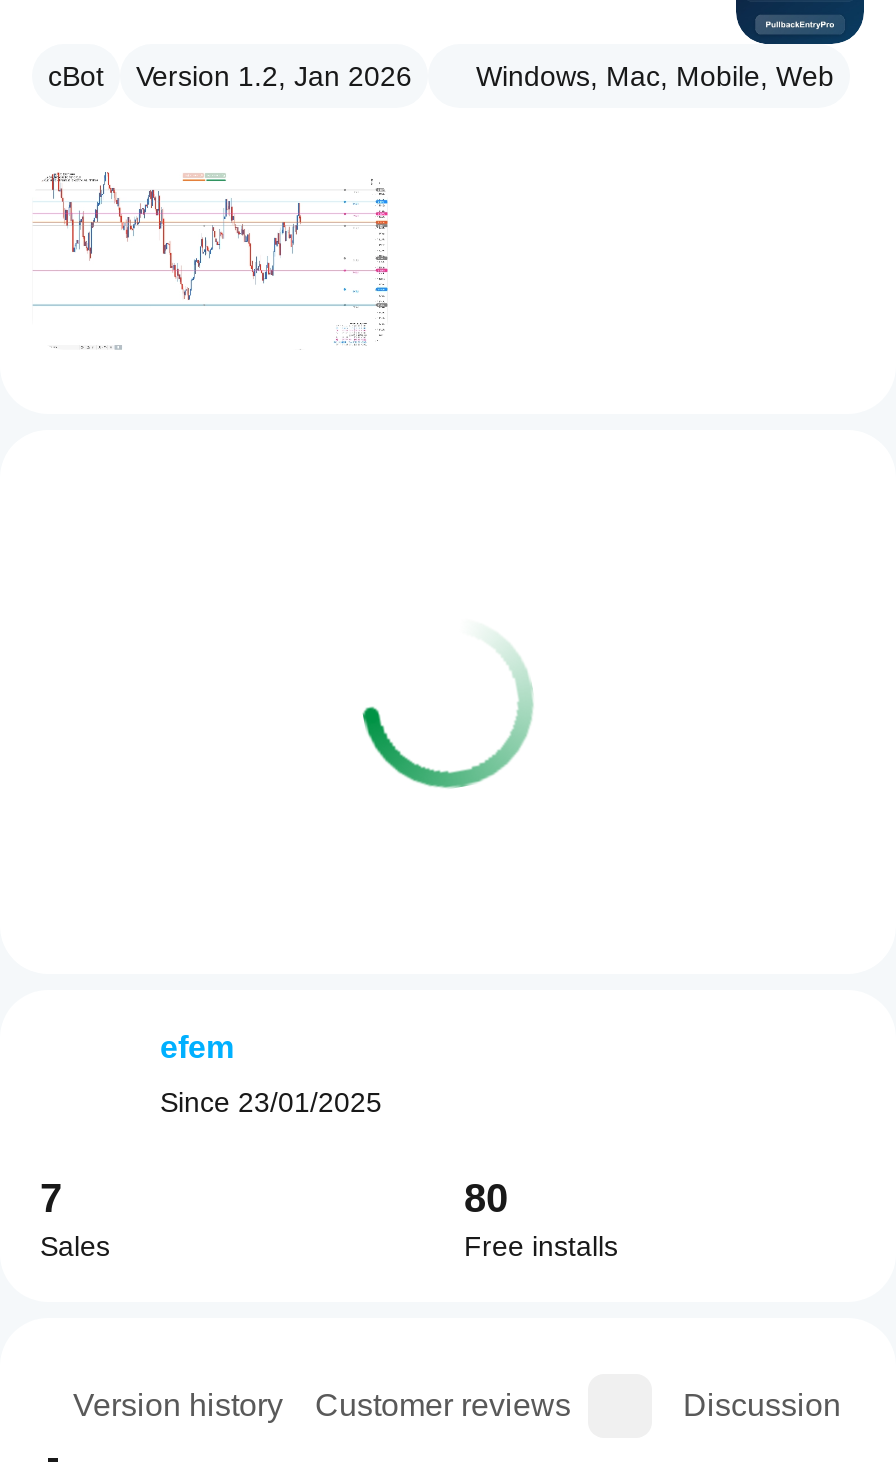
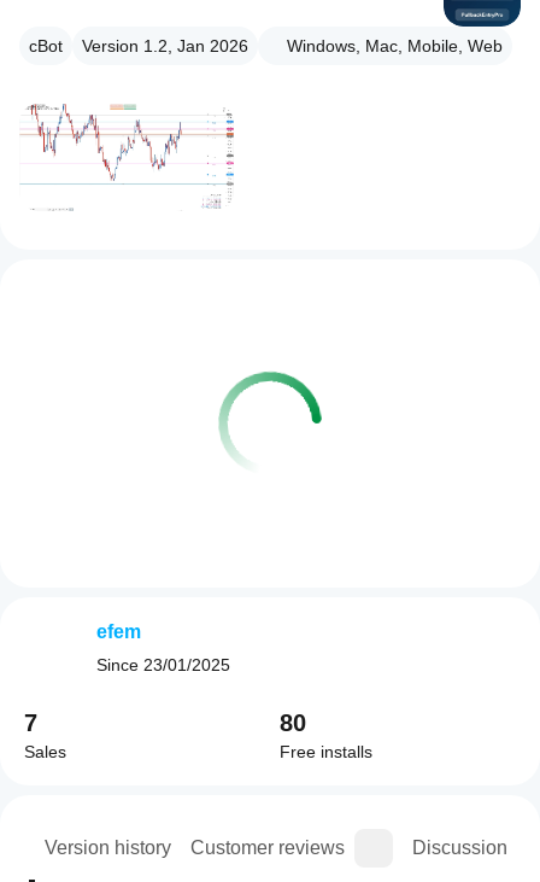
- [image]
+ [image]
